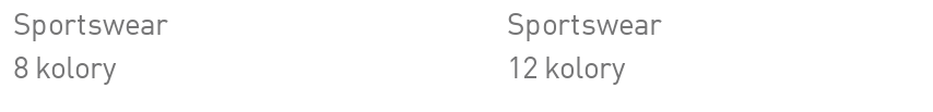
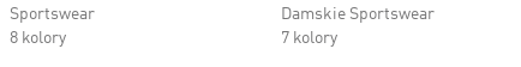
- Sportswear
- 12 kolory
+ Damskie Sportswear
+ 7 kolory
